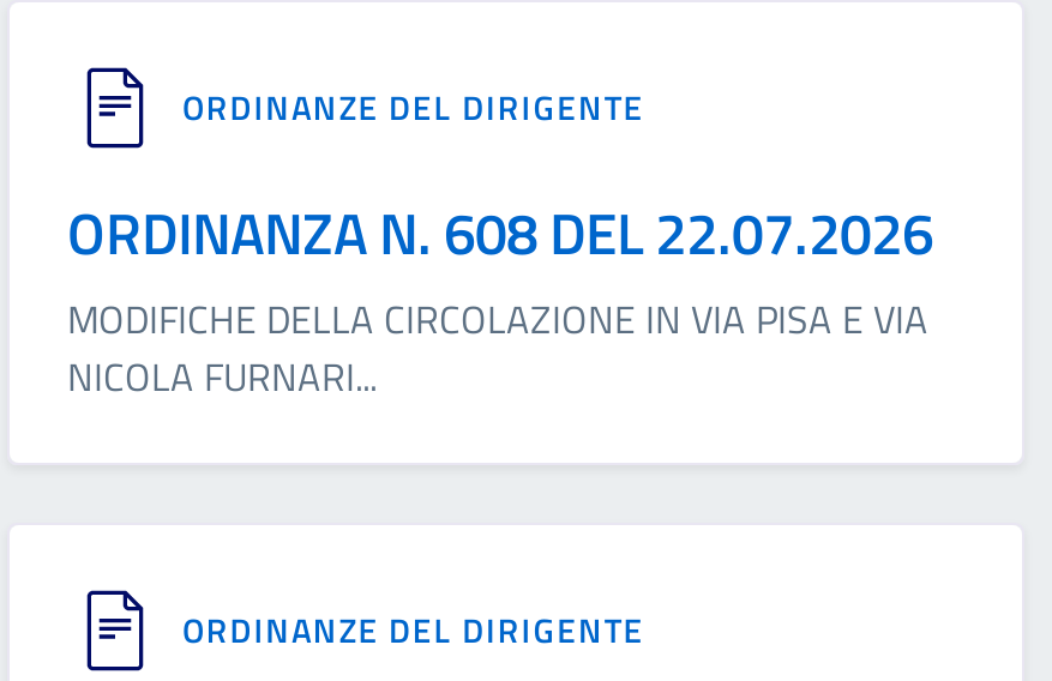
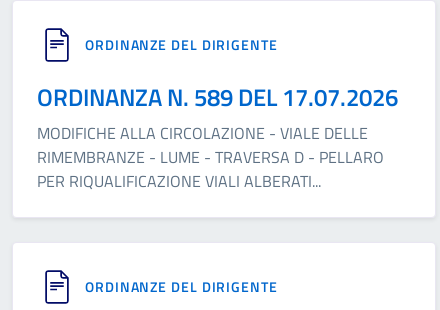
- ORDINANZA N. 608 DEL 22.07.2026
- MODIFICHE DELLA CIRCOLAZIONE IN VIA PISA E VIA
- NICOLA FURNARI...
+ ORDINANZA N. 589 DEL 17.07.2026
+ MODIFICHE ALLA CIRCOLAZIONE - VIALE DELLE
+ RIMEMBRANZE - LUME - TRAVERSA D - PELLARO
+ PER RIQUALIFICAZIONE VIALI ALBERATI...
